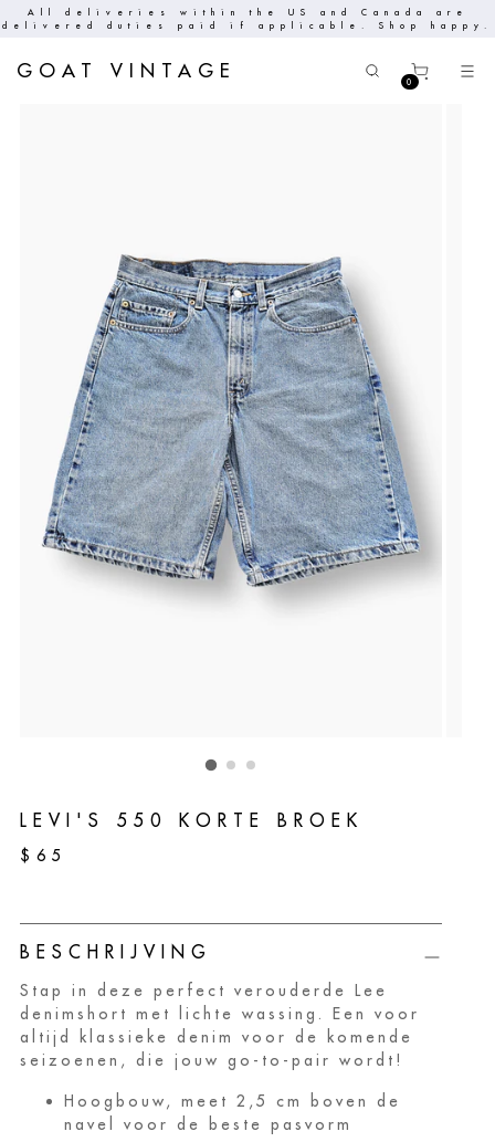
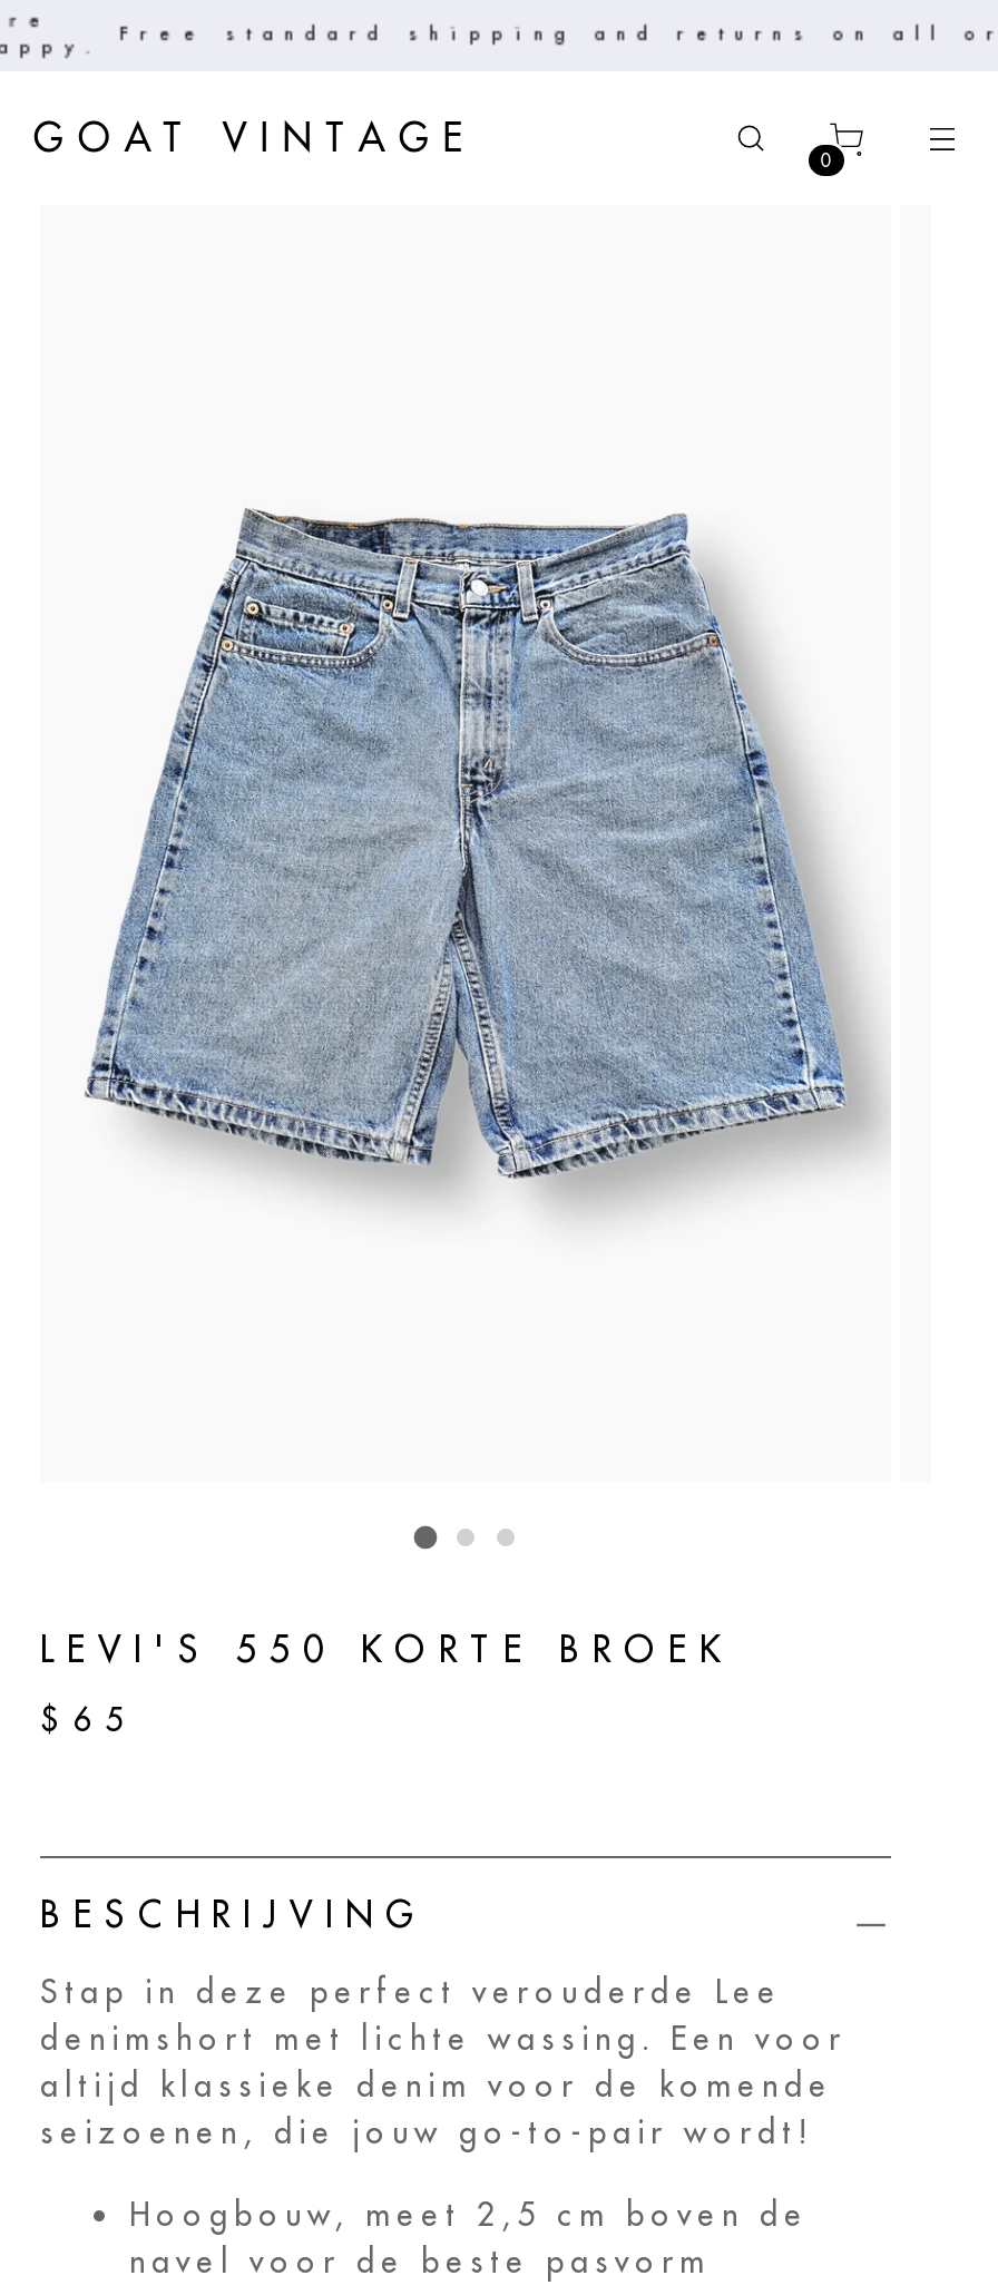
- All deliveries within the US and Canada are
- delivered duties paid if applicable. Shop happy.
+ Free standard shipping and returns on all orders
